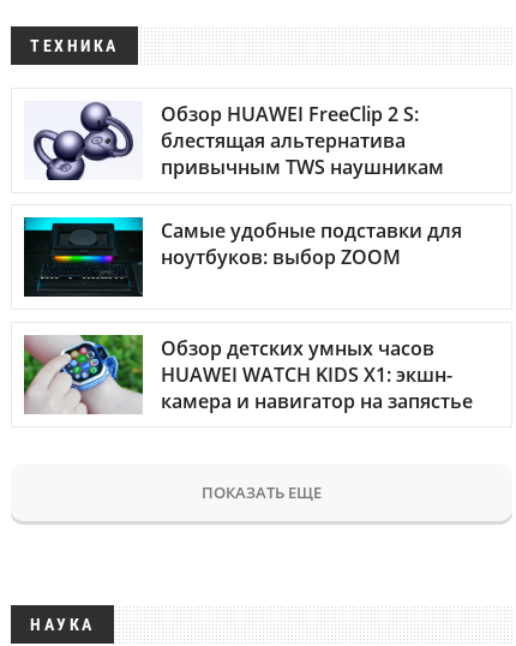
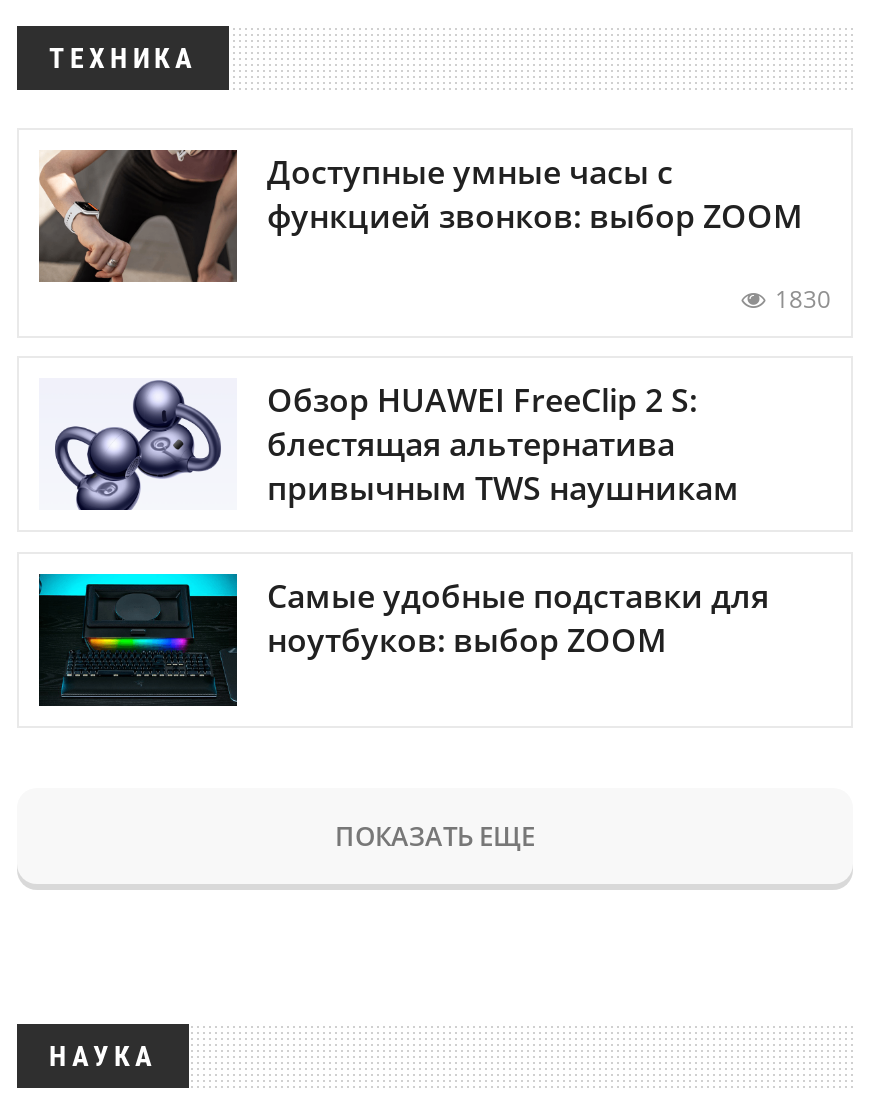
+ [image]
+ Доступные умные часы с
+ функцией звонков: выбор ZOOM
+ 1830

moved down: [image] | Обзор HUAWEI FreeClip 2 S: | блестящая альтернатива | привычным TWS наушникам | Самые удобные подставки для | ноутбуков: выбор ZOOM

- [image]
- Обзор детских умных часов
- HUAWEI WATCH KIDS X1: экшн-
- камера и навигатор на запястье
